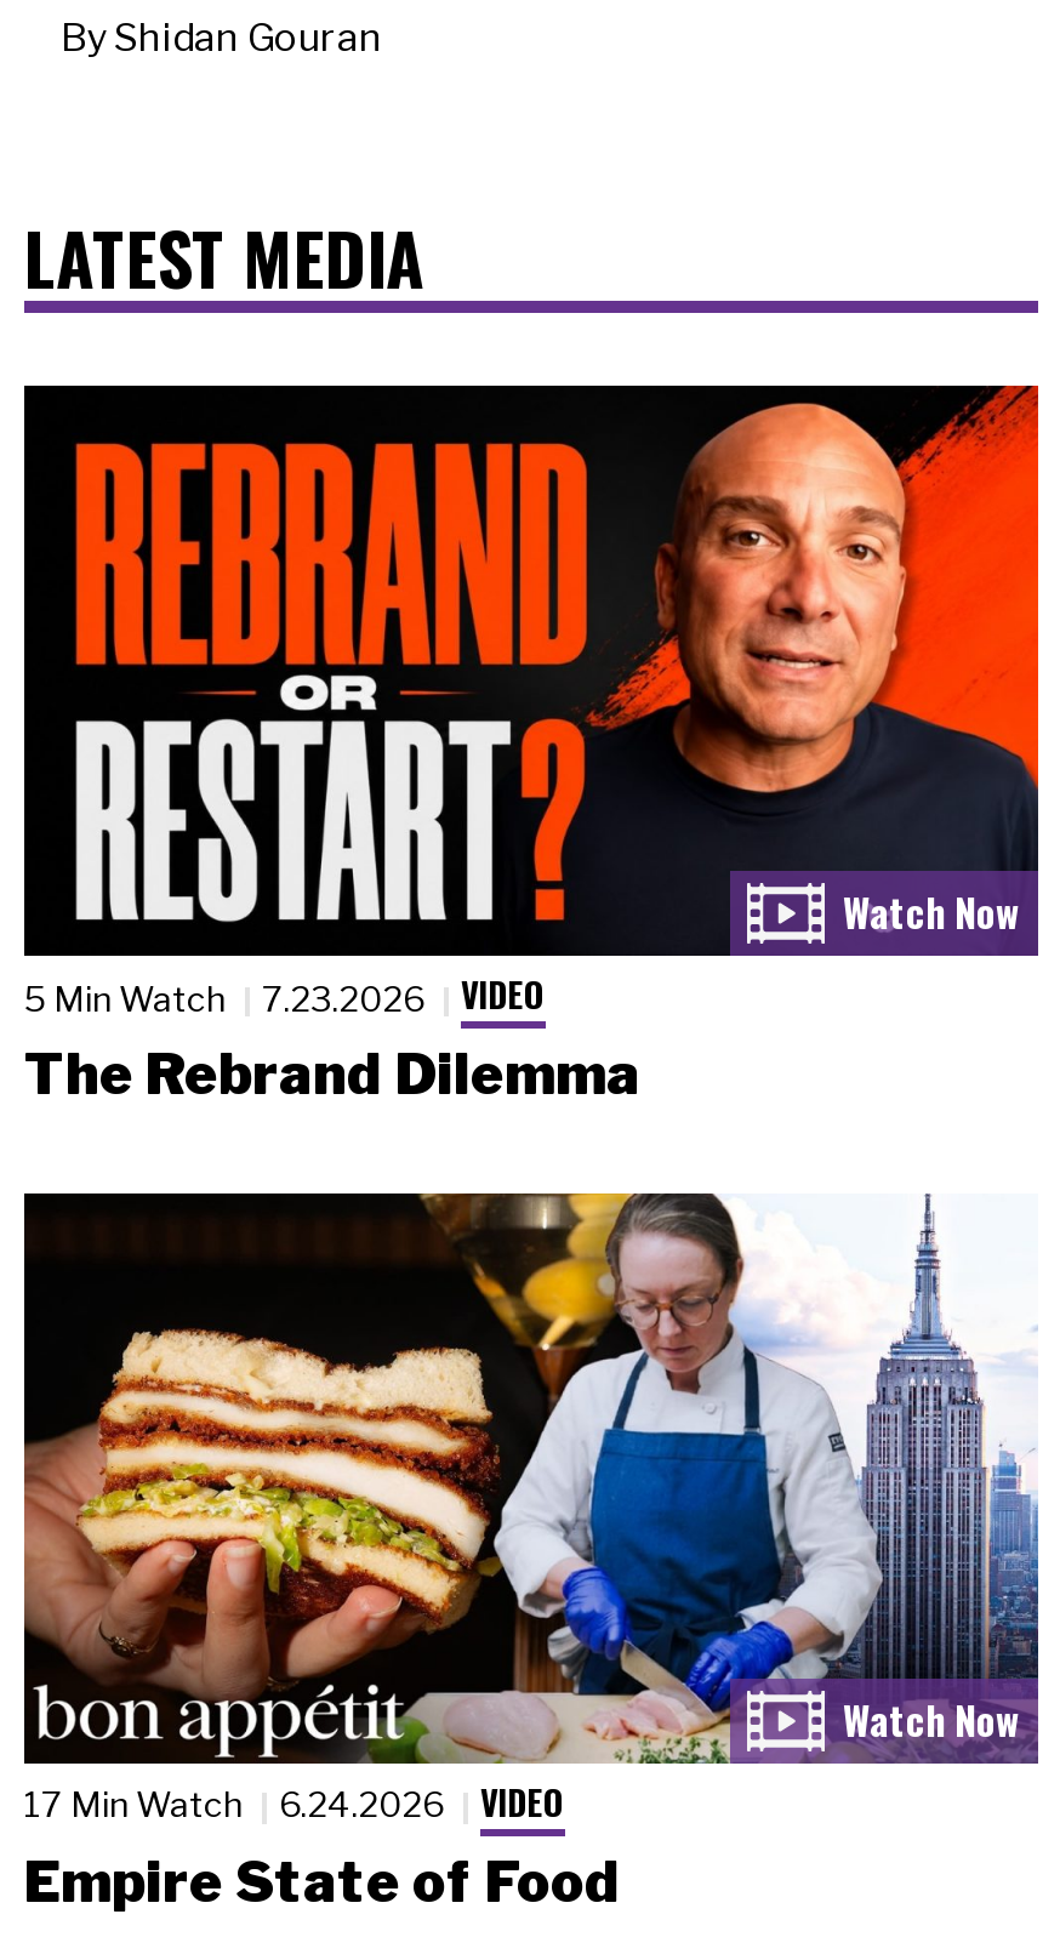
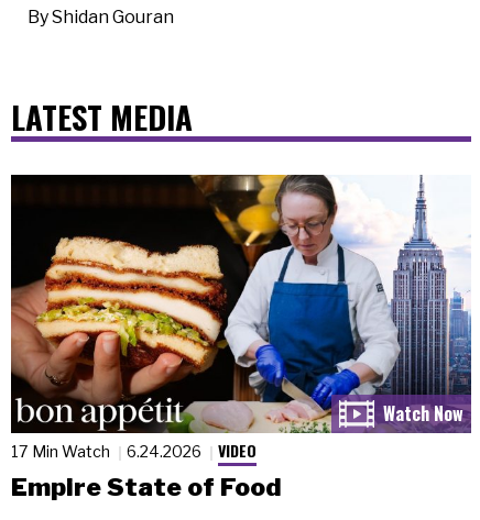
- [image]
- 5 Min Watch
- 7.23.2026
- VIDEO
- The Rebrand Dilemma
